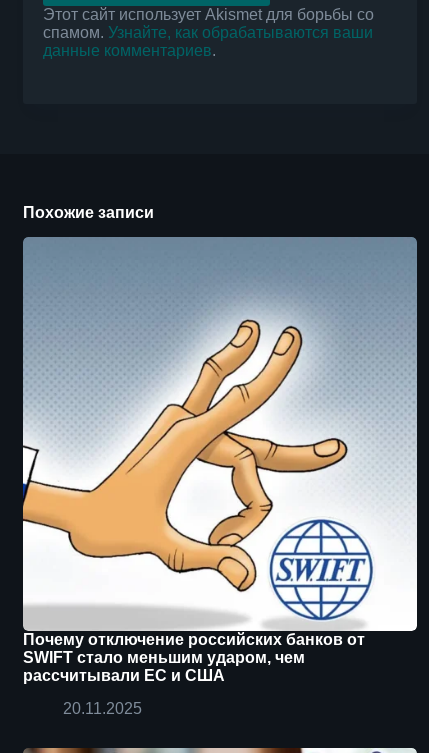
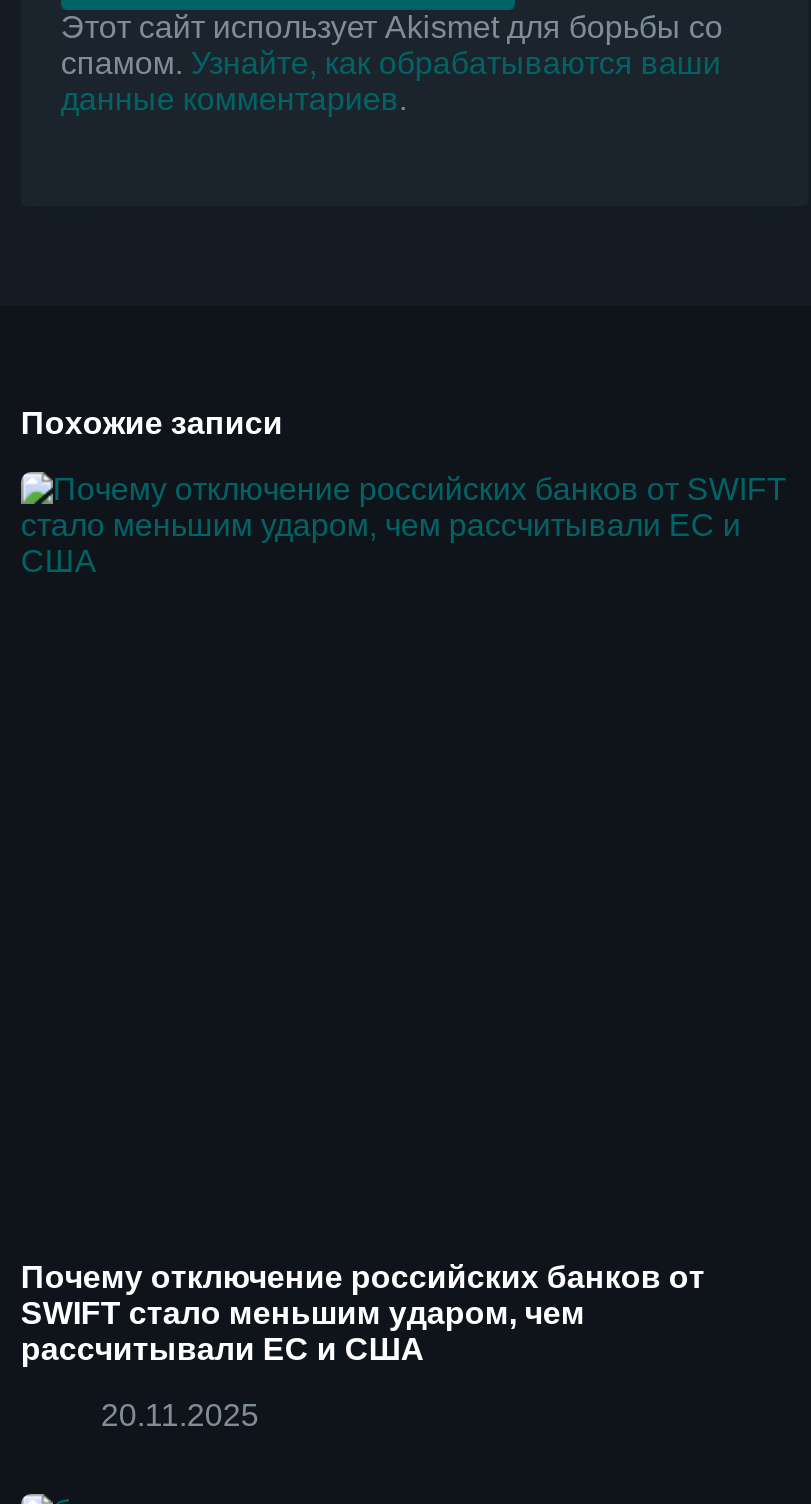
- [image]
